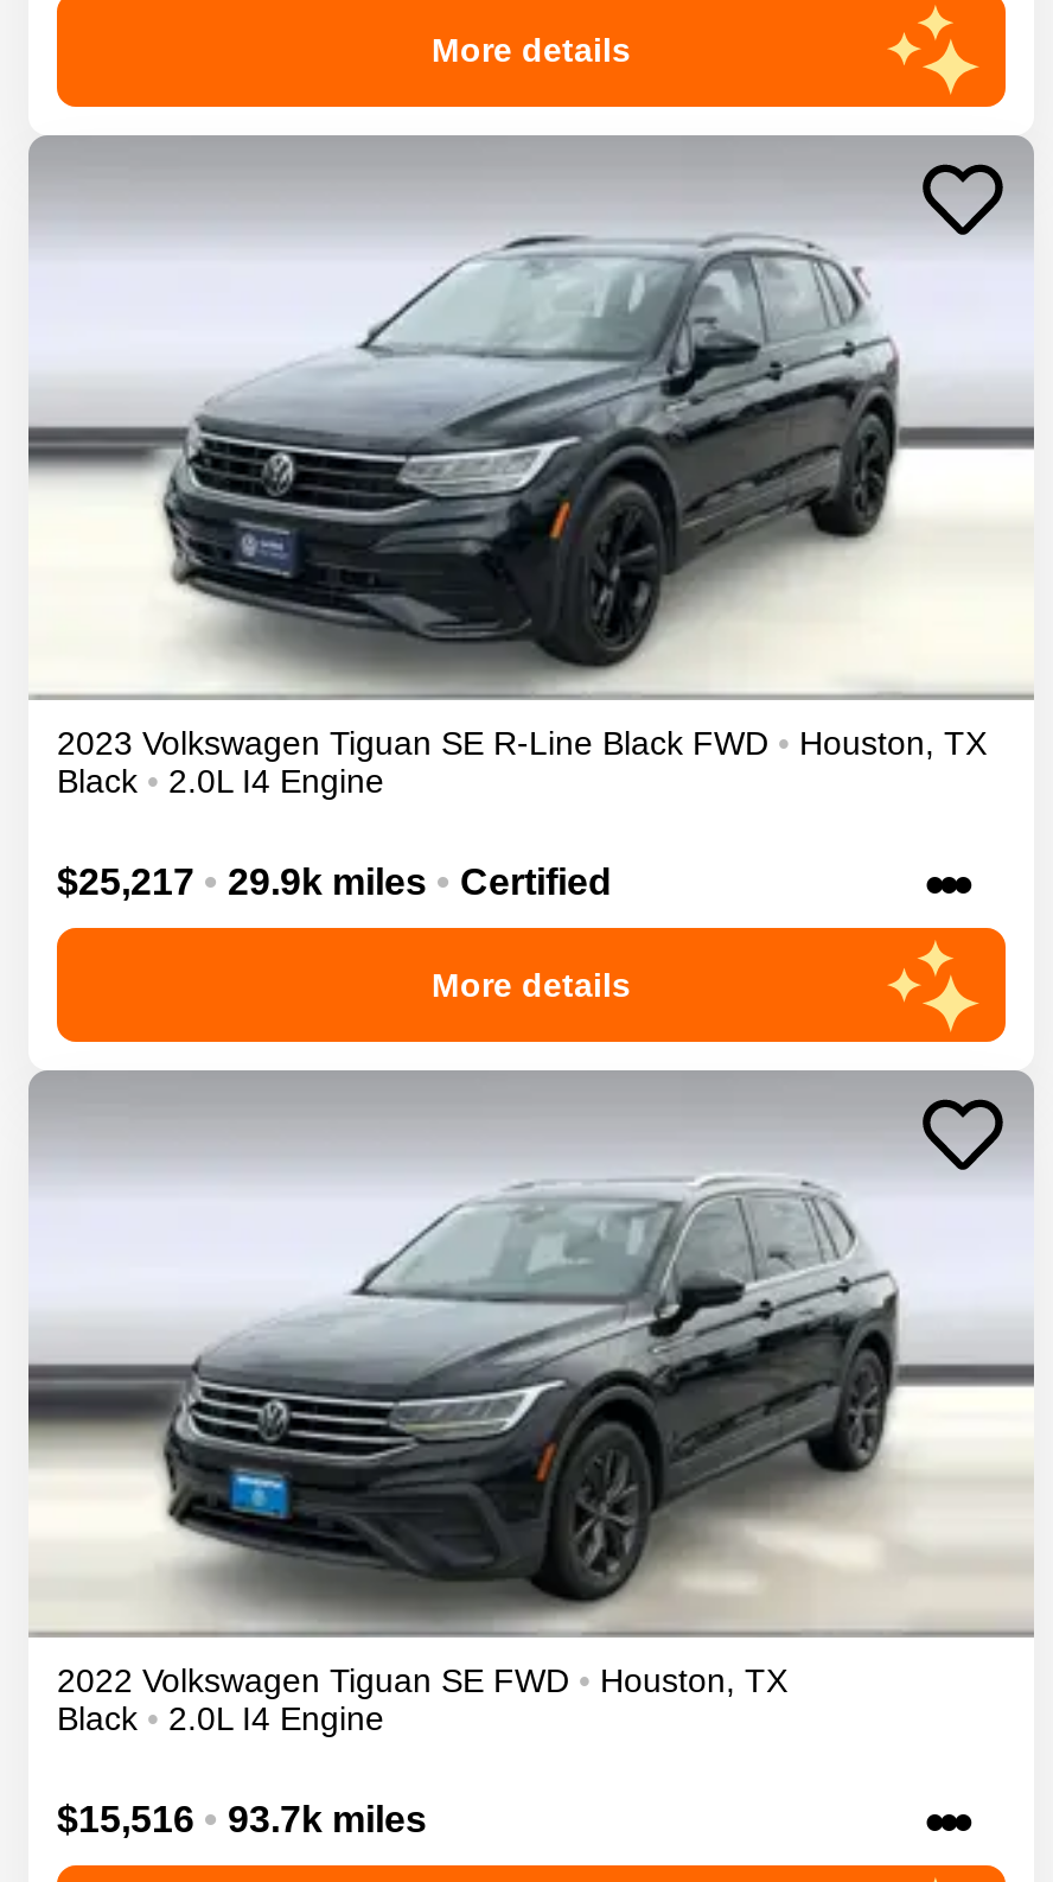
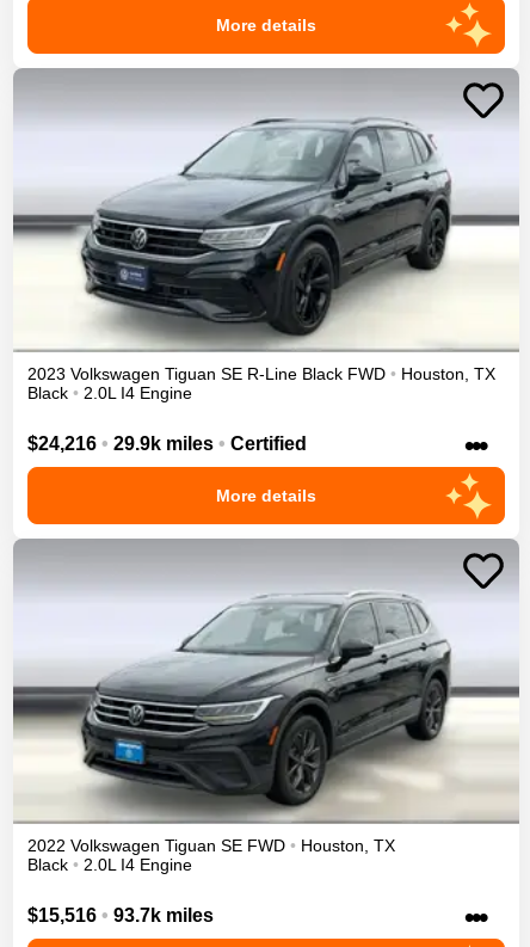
- $25,217 • 29.9k miles • Certified
+ $24,216 • 29.9k miles • Certified
